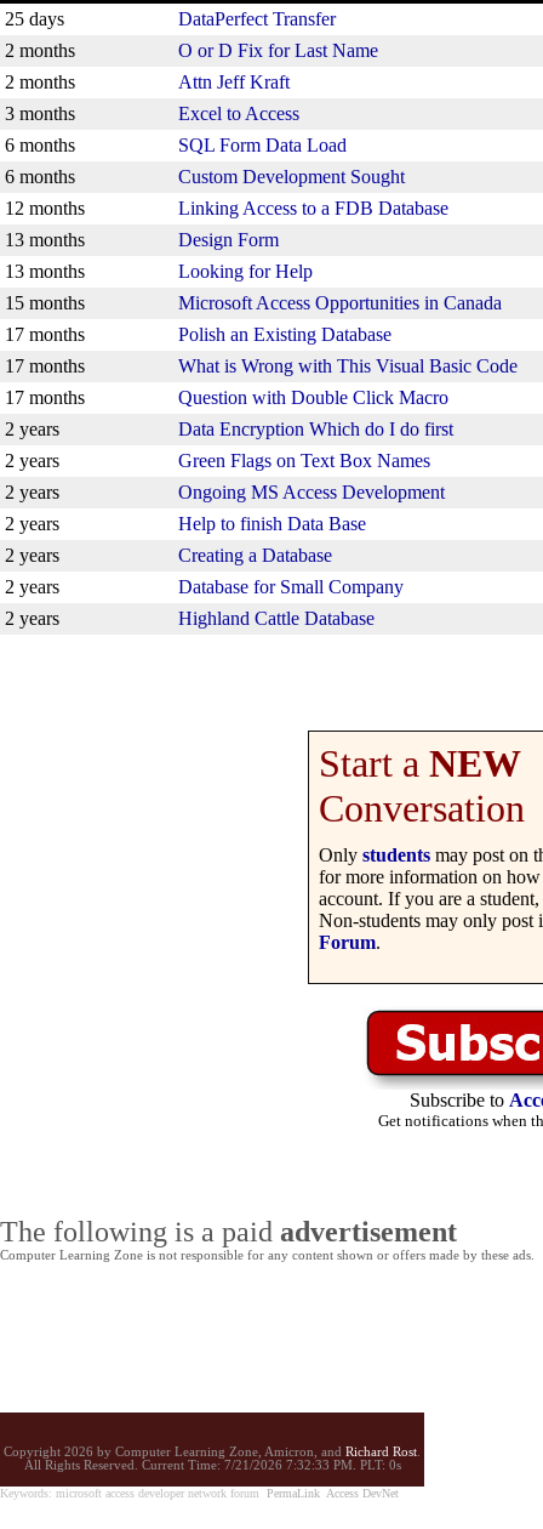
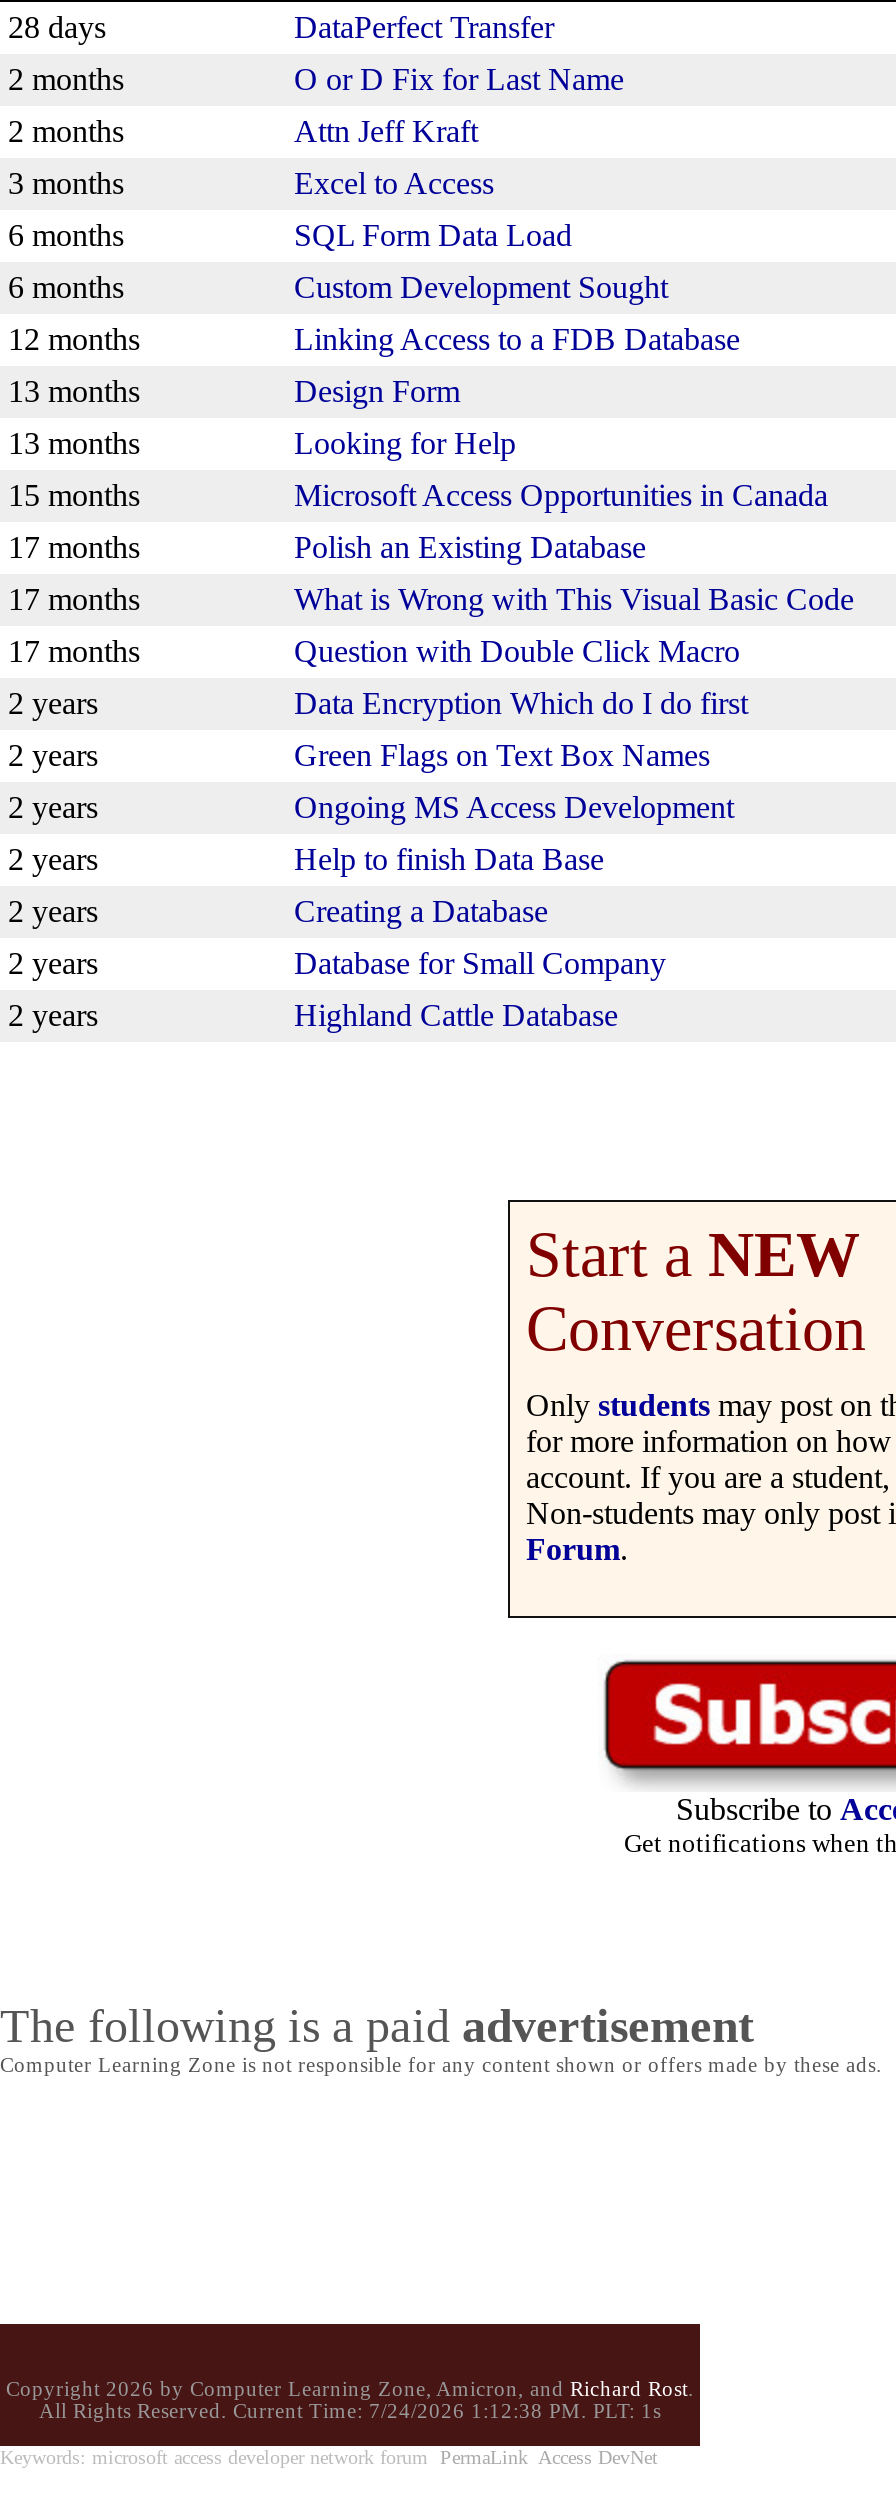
- 25 days
+ 28 days

- All Rights Reserved. Current Time:7/21/2026 7:32:33 PM. PLT: 0s
+ All Rights Reserved. Current Time:7/24/2026 1:12:38 PM. PLT: 1s
